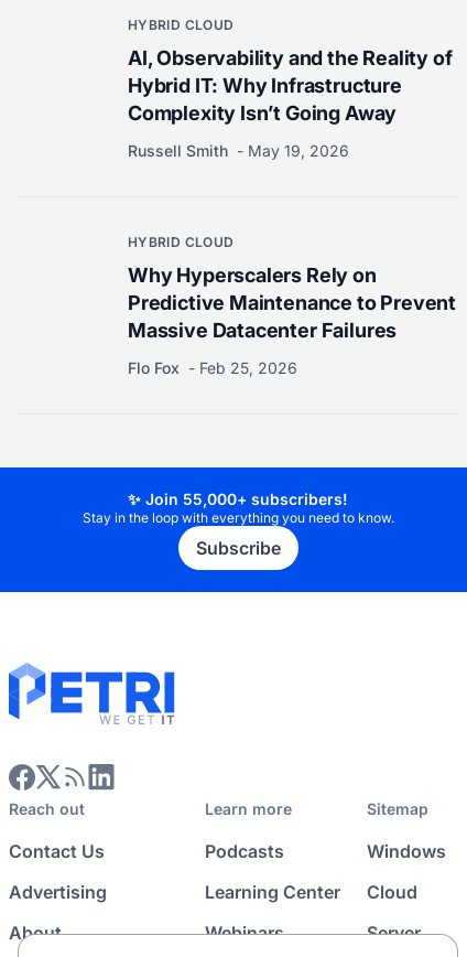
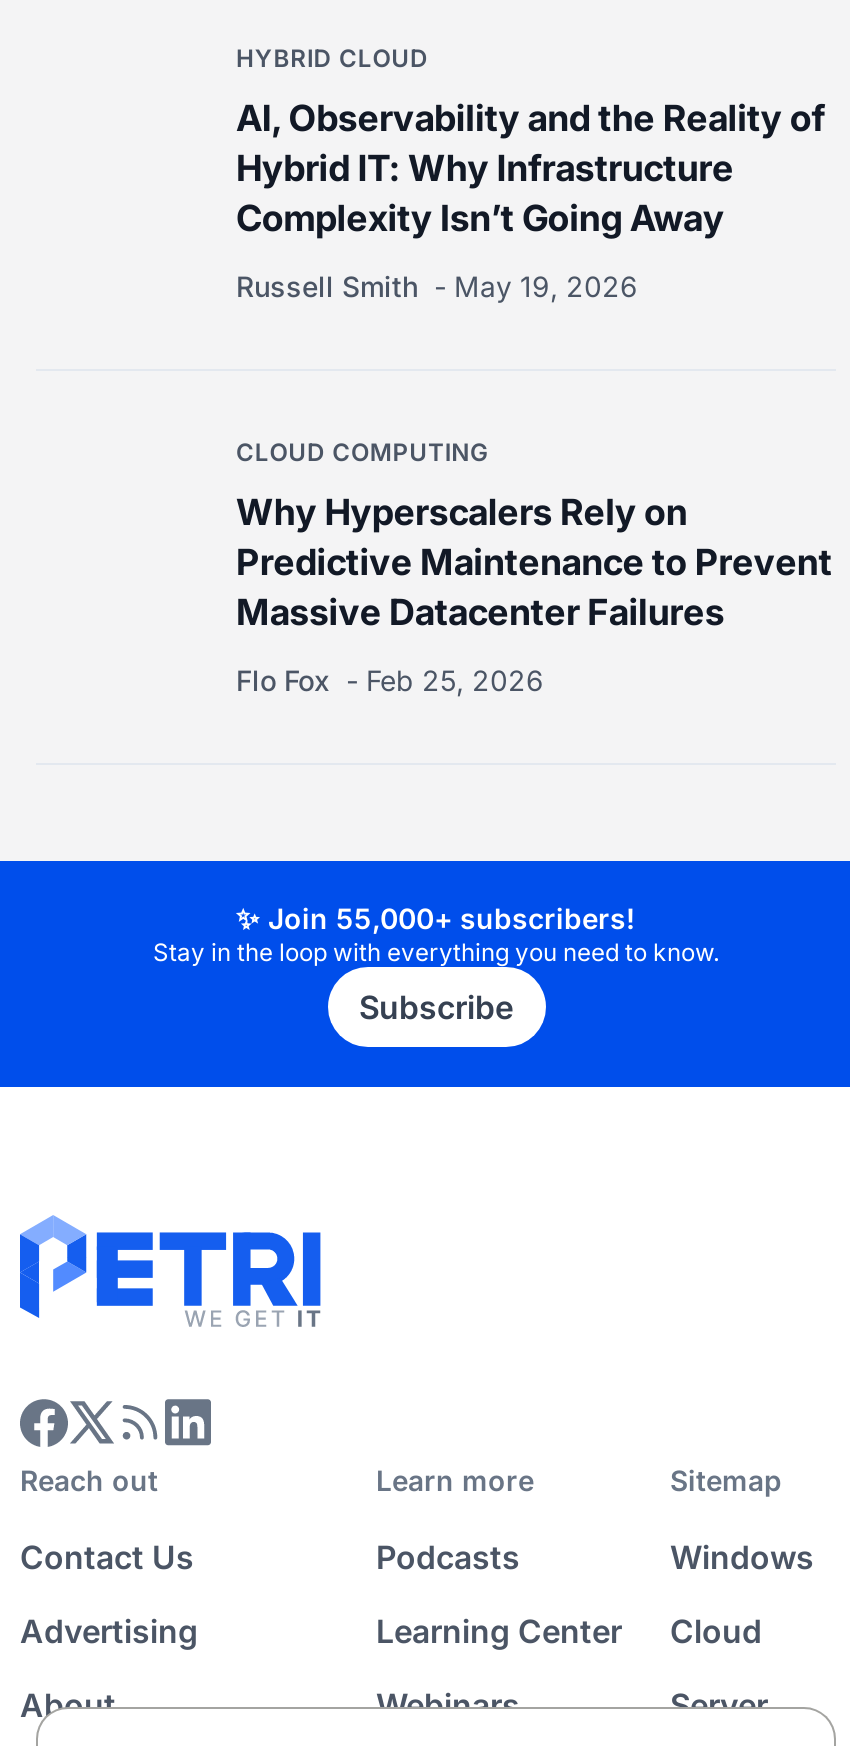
- HYBRID CLOUD
+ CLOUD COMPUTING
